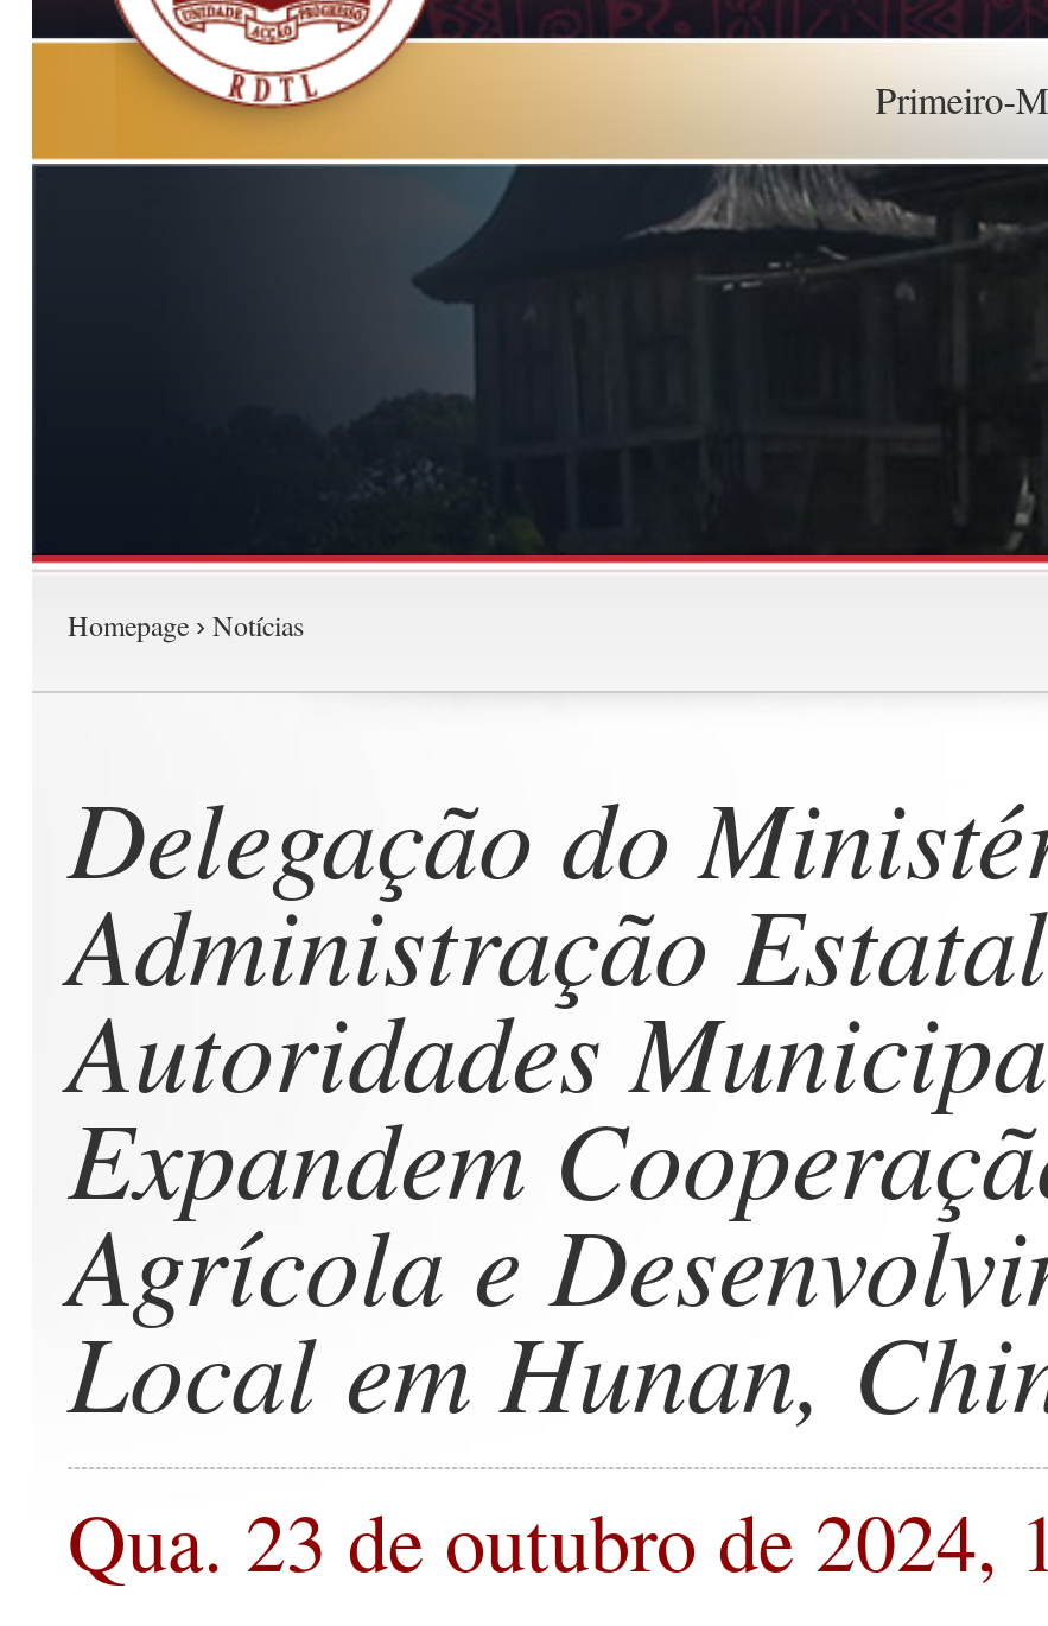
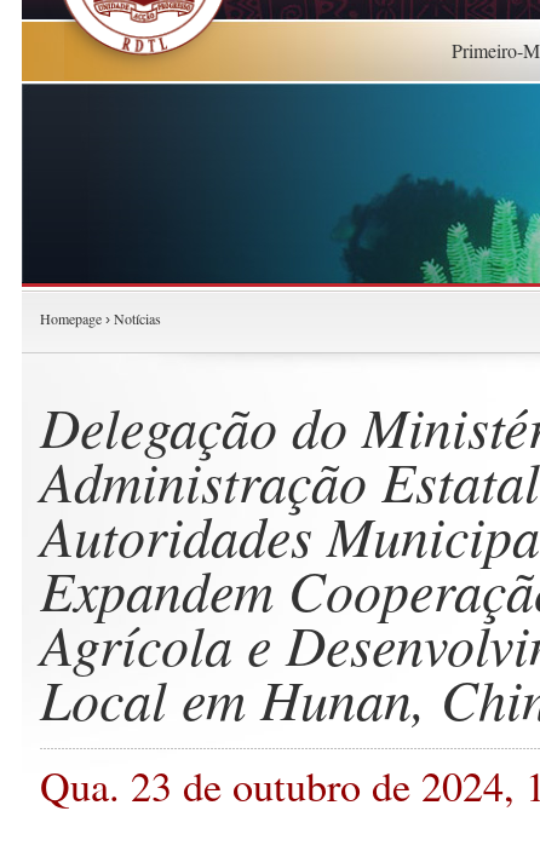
- [image]
+ [image]
